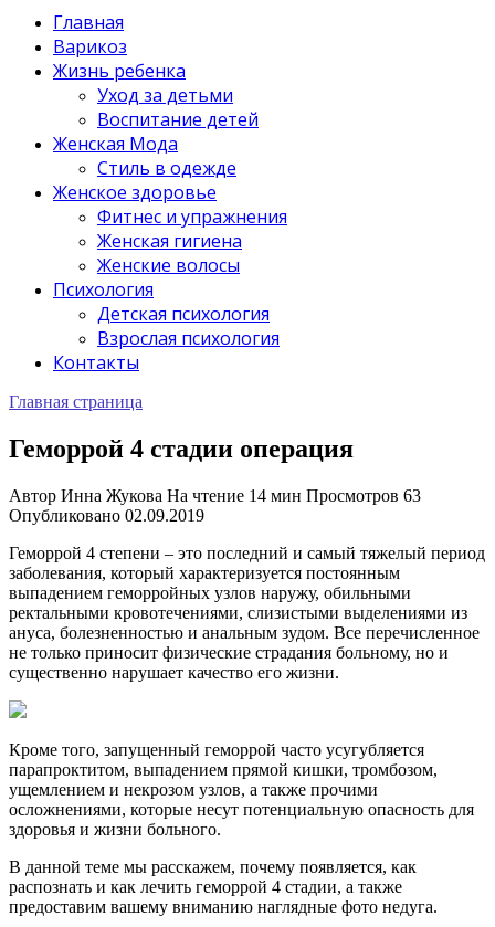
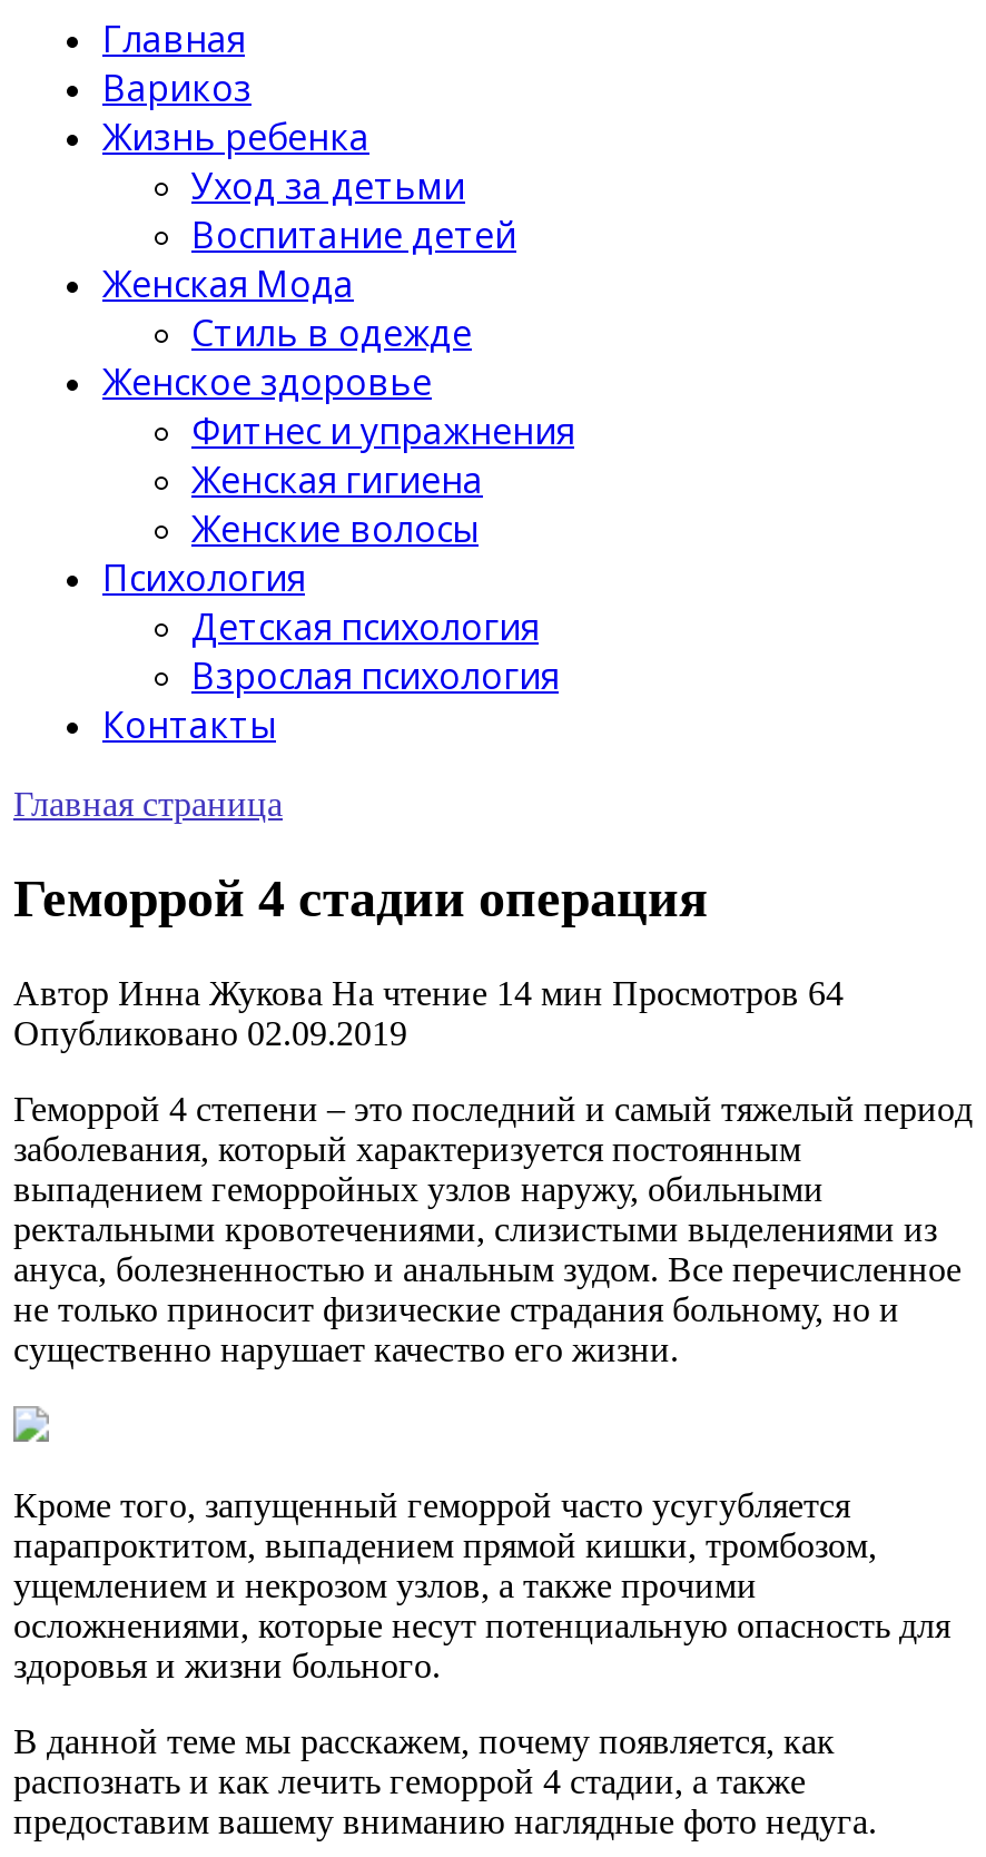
- Автор Инна Жукова На чтение 14 мин Просмотров 63
+ Автор Инна Жукова На чтение 14 мин Просмотров 64
